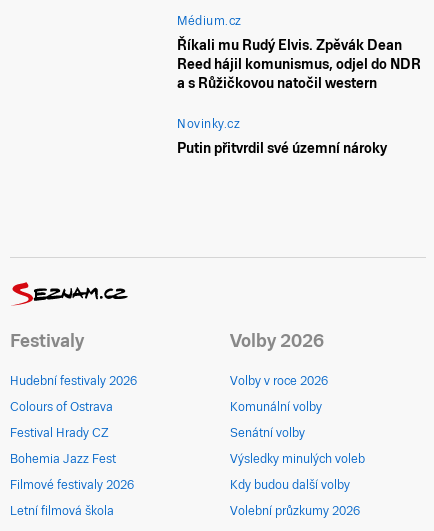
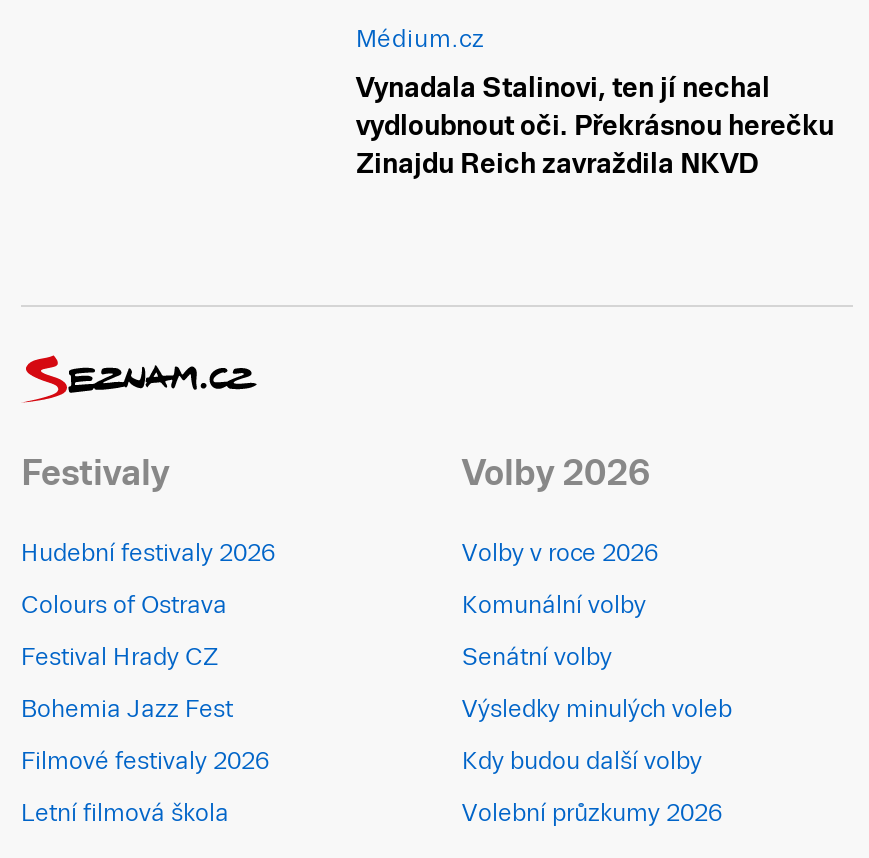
- Říkali mu Rudý Elvis. Zpěvák Dean
- Reed hájil komunismus, odjel do NDR
- a s Růžičkovou natočil western
- Novinky.cz
- Putin přitvrdil své územní nároky
+ Vynadala Stalinovi, ten jí nechal
+ vydloubnout oči. Překrásnou herečku
+ Zinajdu Reich zavraždila NKVD
